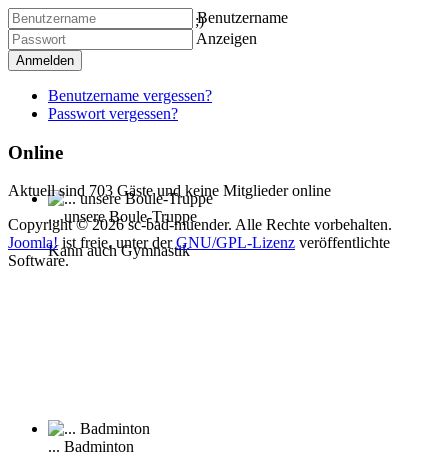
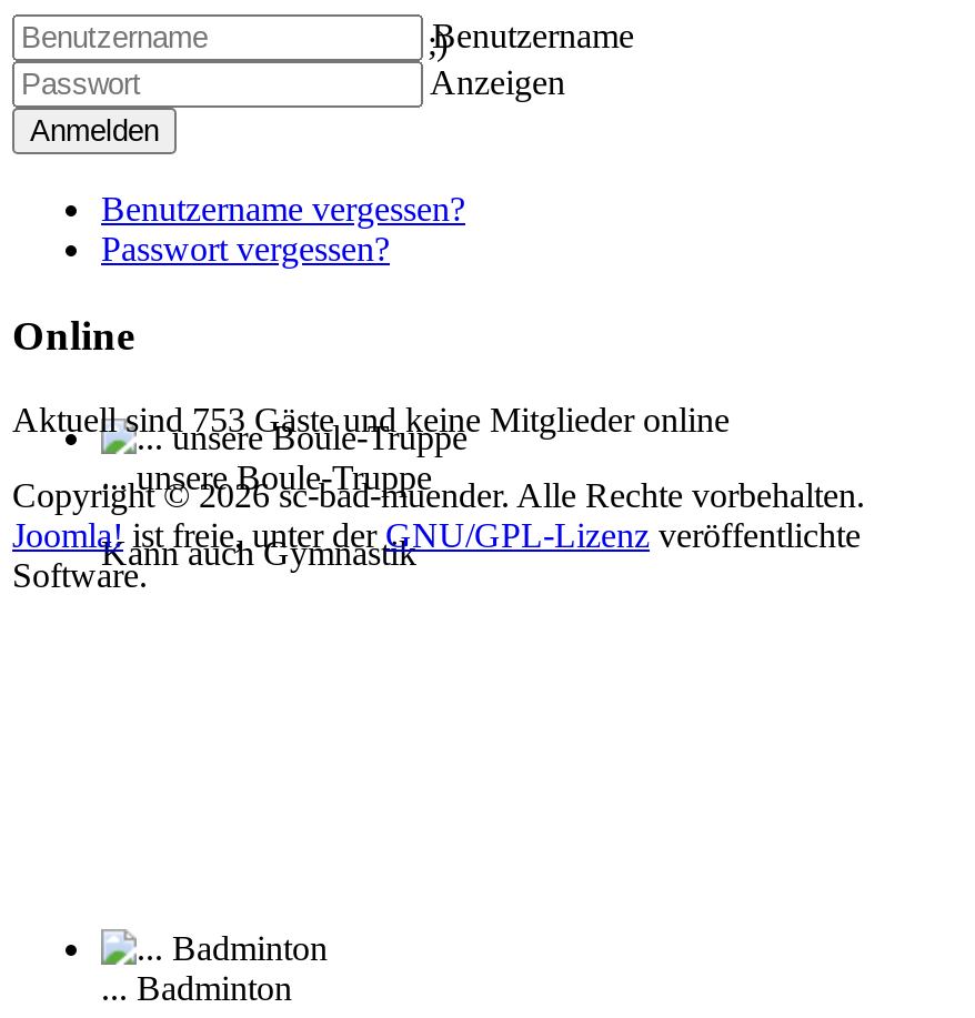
- Aktuell sind 703 Gäste und keine Mitglieder online
+ Aktuell sind 753 Gäste und keine Mitglieder online
